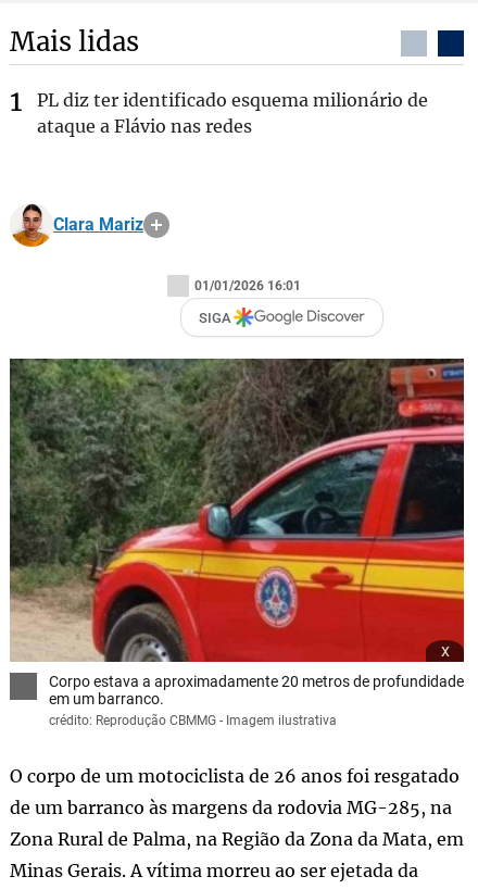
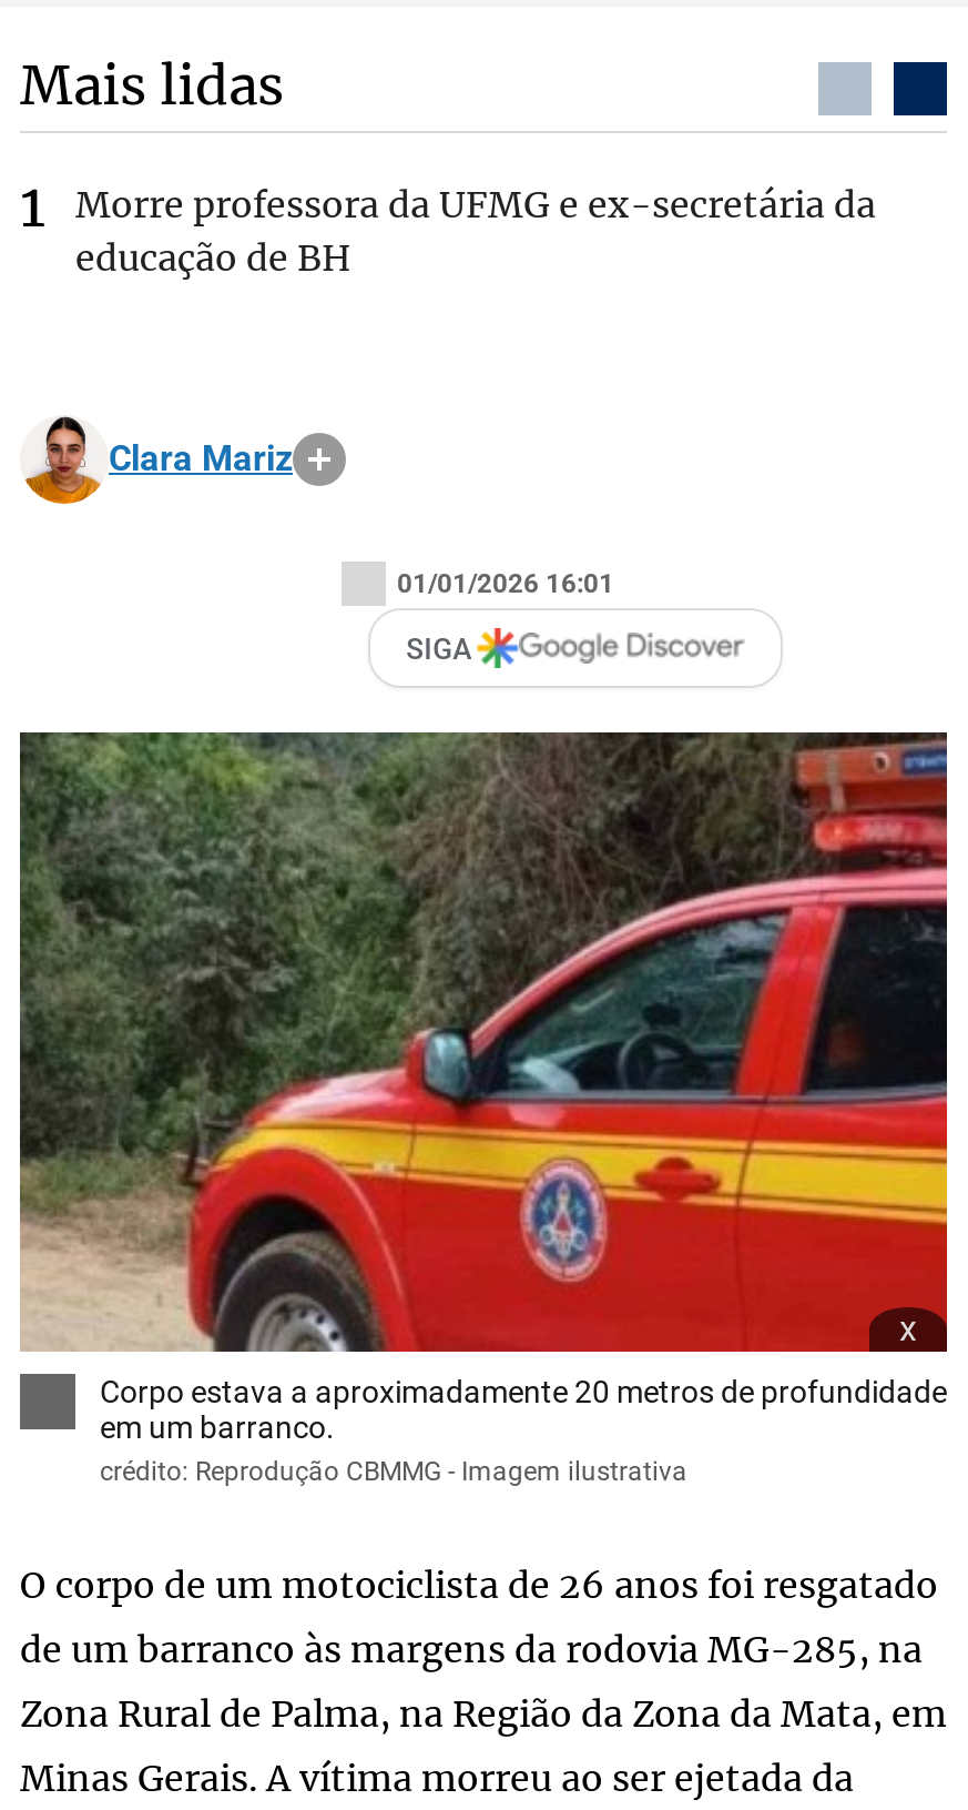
- PL diz ter identificado esquema milionário de
- ataque a Flávio nas redes
+ Morre professora da UFMG e ex-secretária da
+ educação de BH
